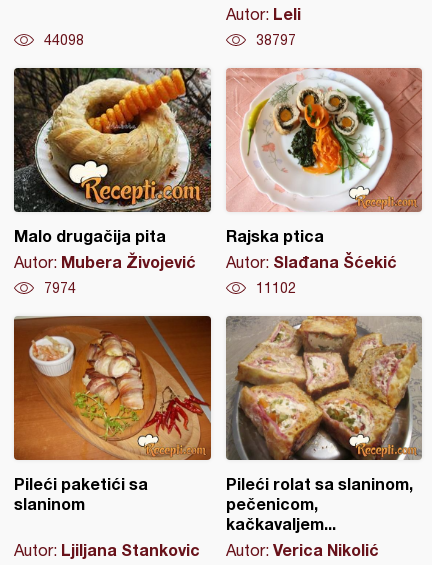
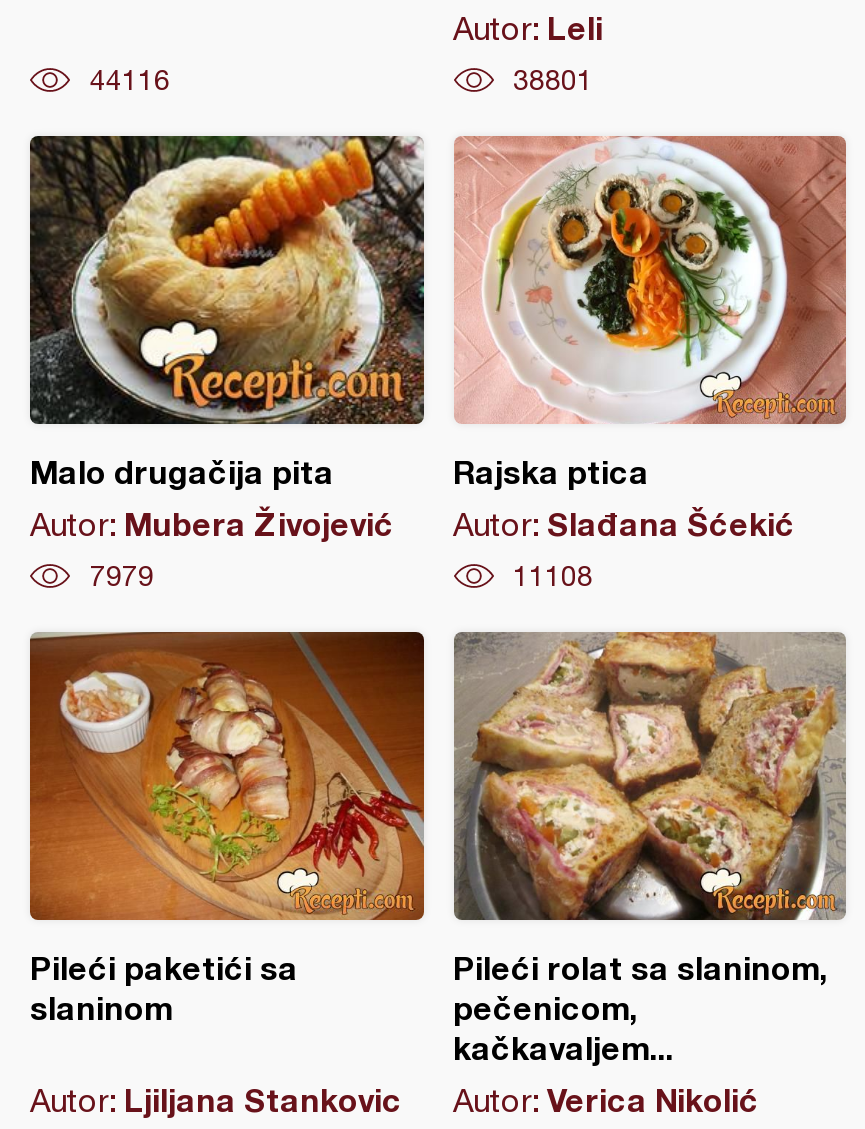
- 44098
+ 44116

- 38797
+ 38801

- 7974
+ 7979

- 11102
+ 11108
